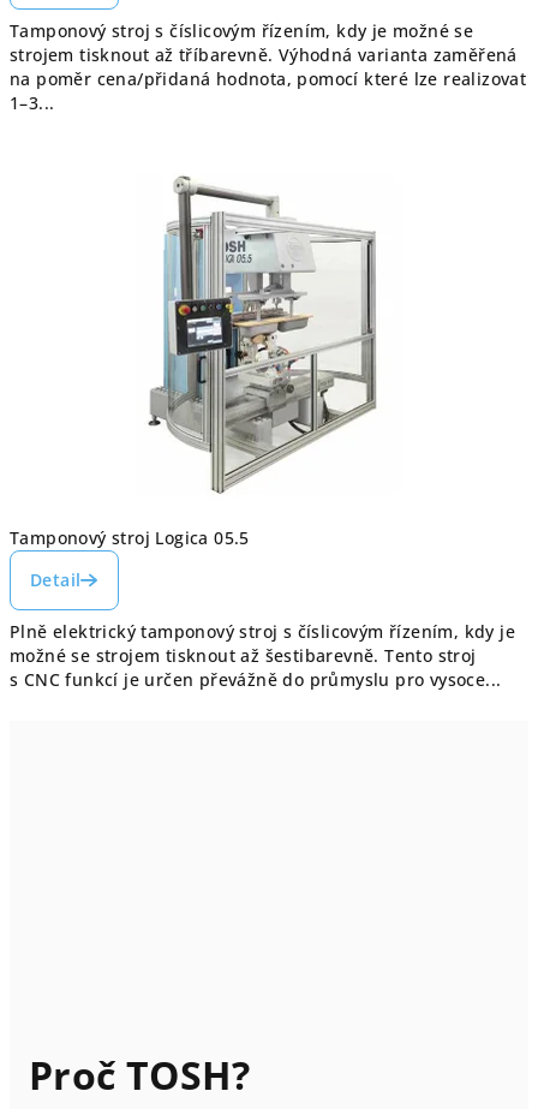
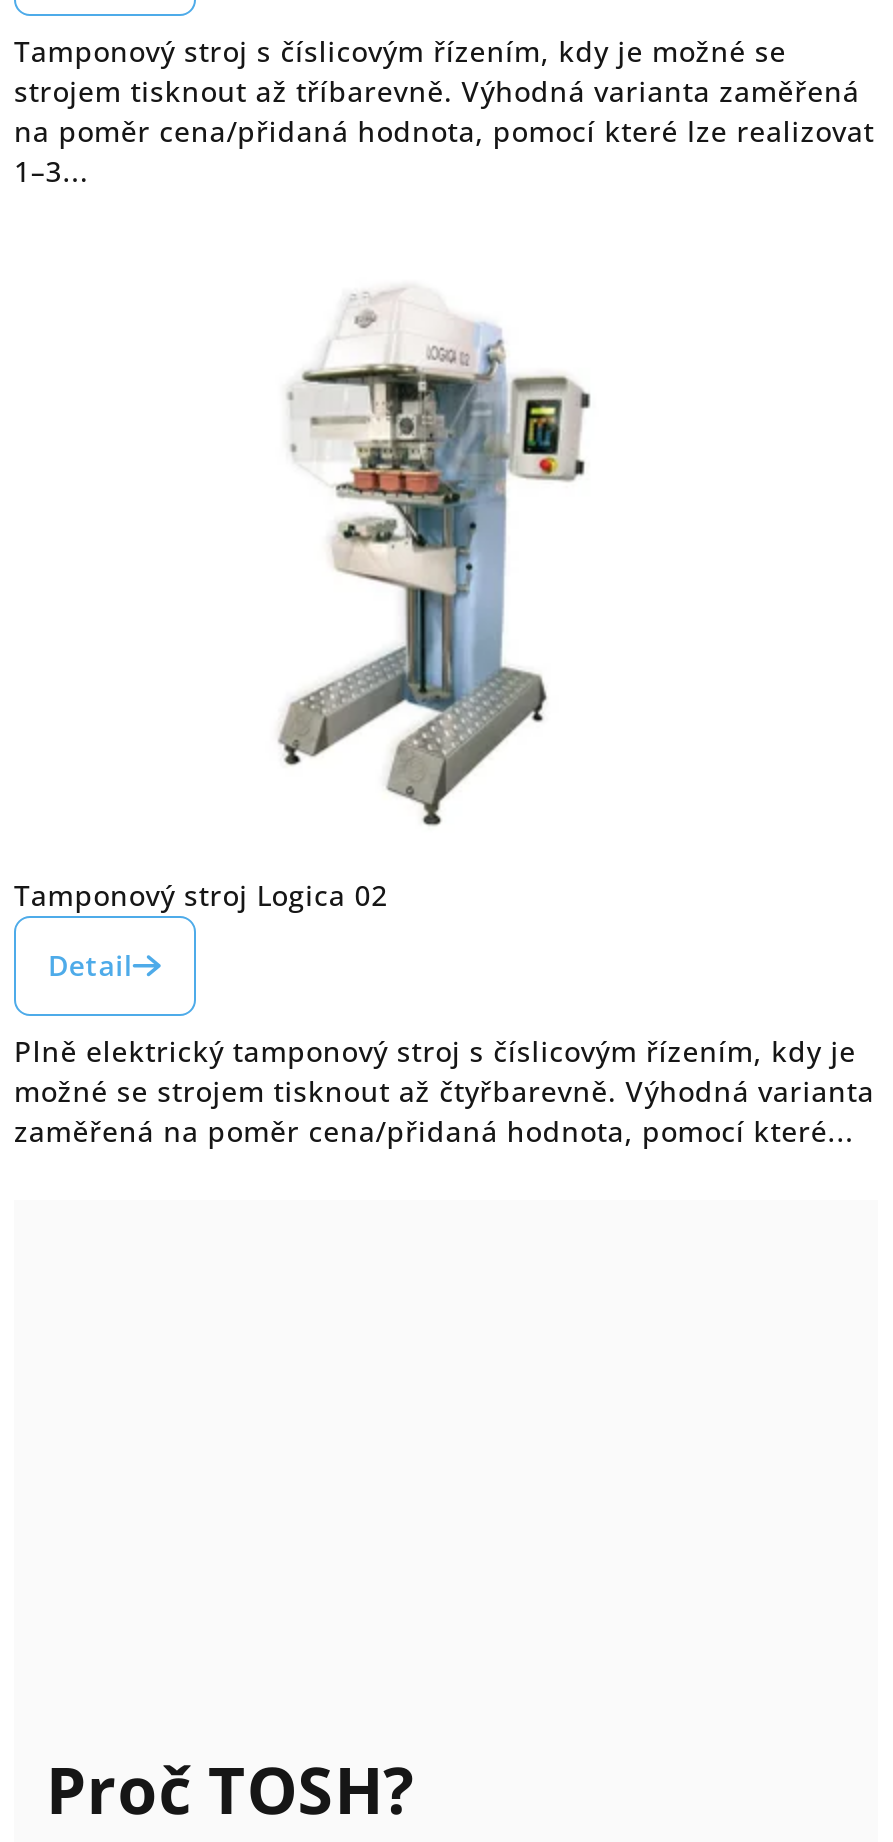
- [image]
- Tamponový stroj Logica 05.5
+ [image]
+ Tamponový stroj Logica 02

- možné se strojem tisknout až šestibarevně. Tento stroj
- s CNC funkcí je určen převážně do průmyslu pro vysoce...
+ možné se strojem tisknout až čtyřbarevně. Výhodná varianta
+ zaměřená na poměr cena/přidaná hodnota, pomocí které...
